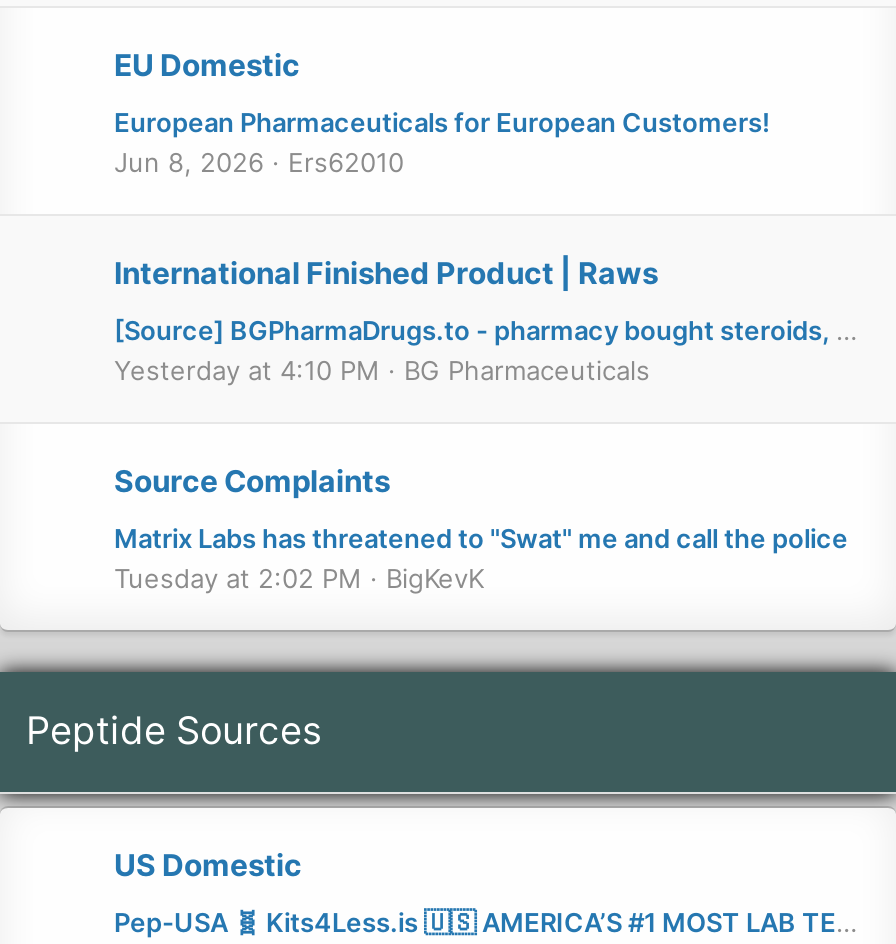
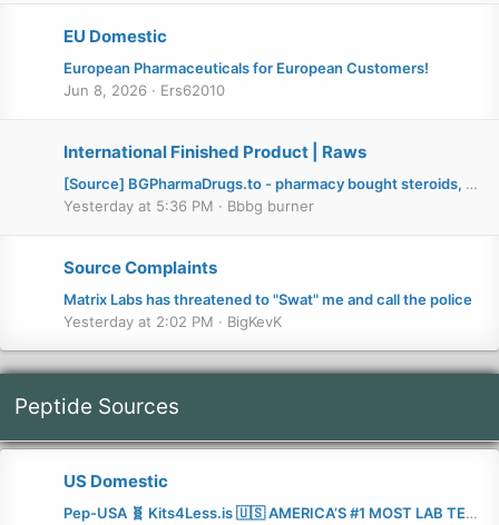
- Yesterday at 4:10 PM
- BG Pharmaceuticals
+ Yesterday at 5:36 PM
+ Bbbg burner

- Tuesday at 2:02 PM
+ Yesterday at 2:02 PM
